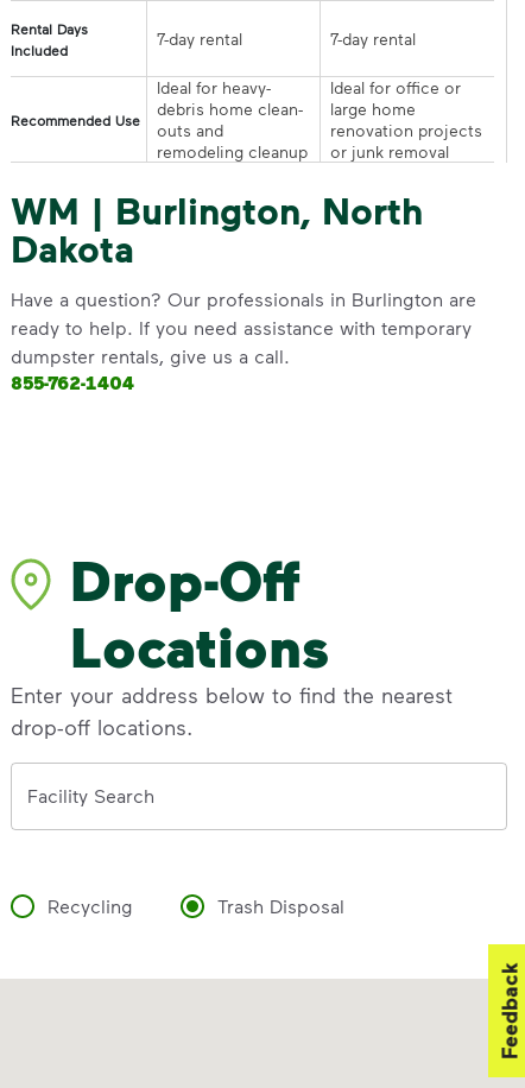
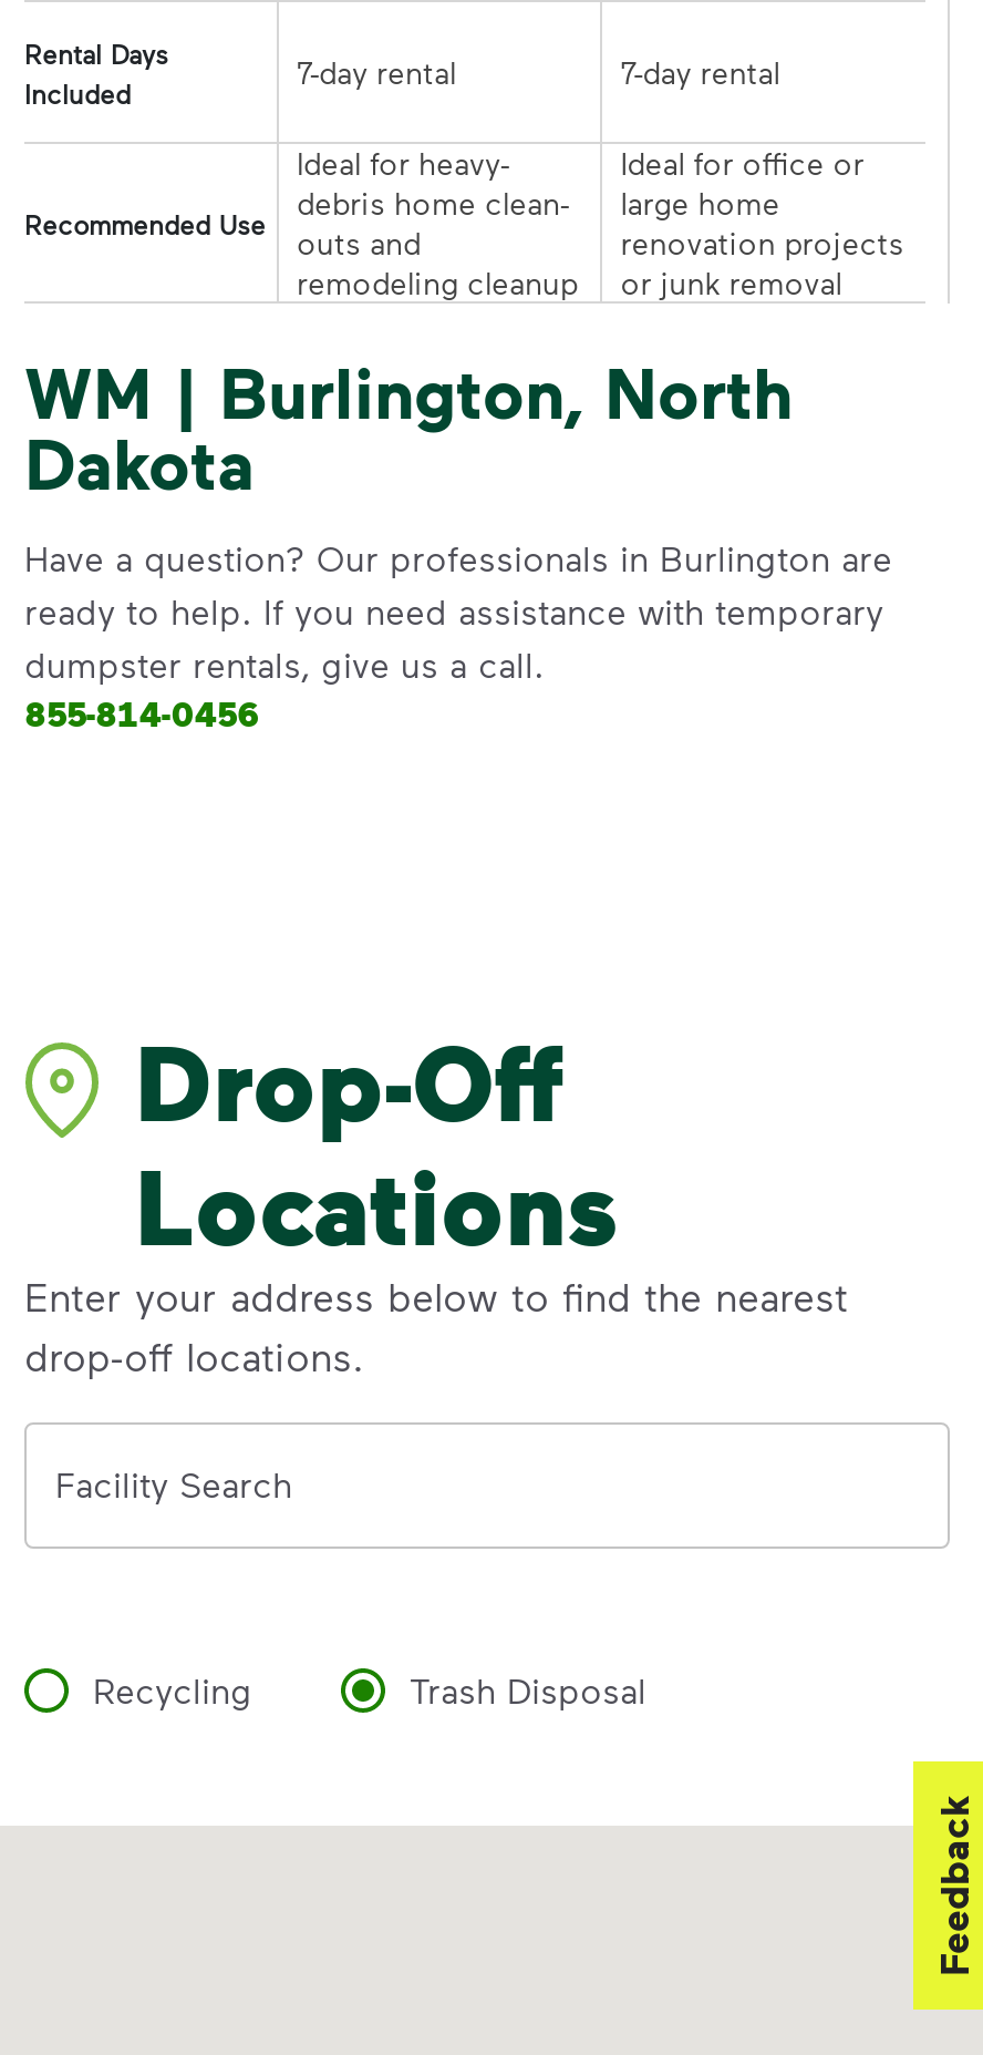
- 855-762-1404
+ 855-814-0456
